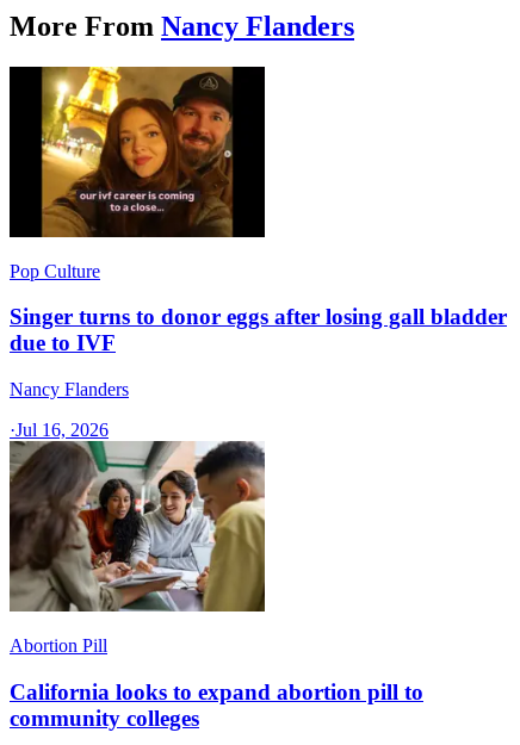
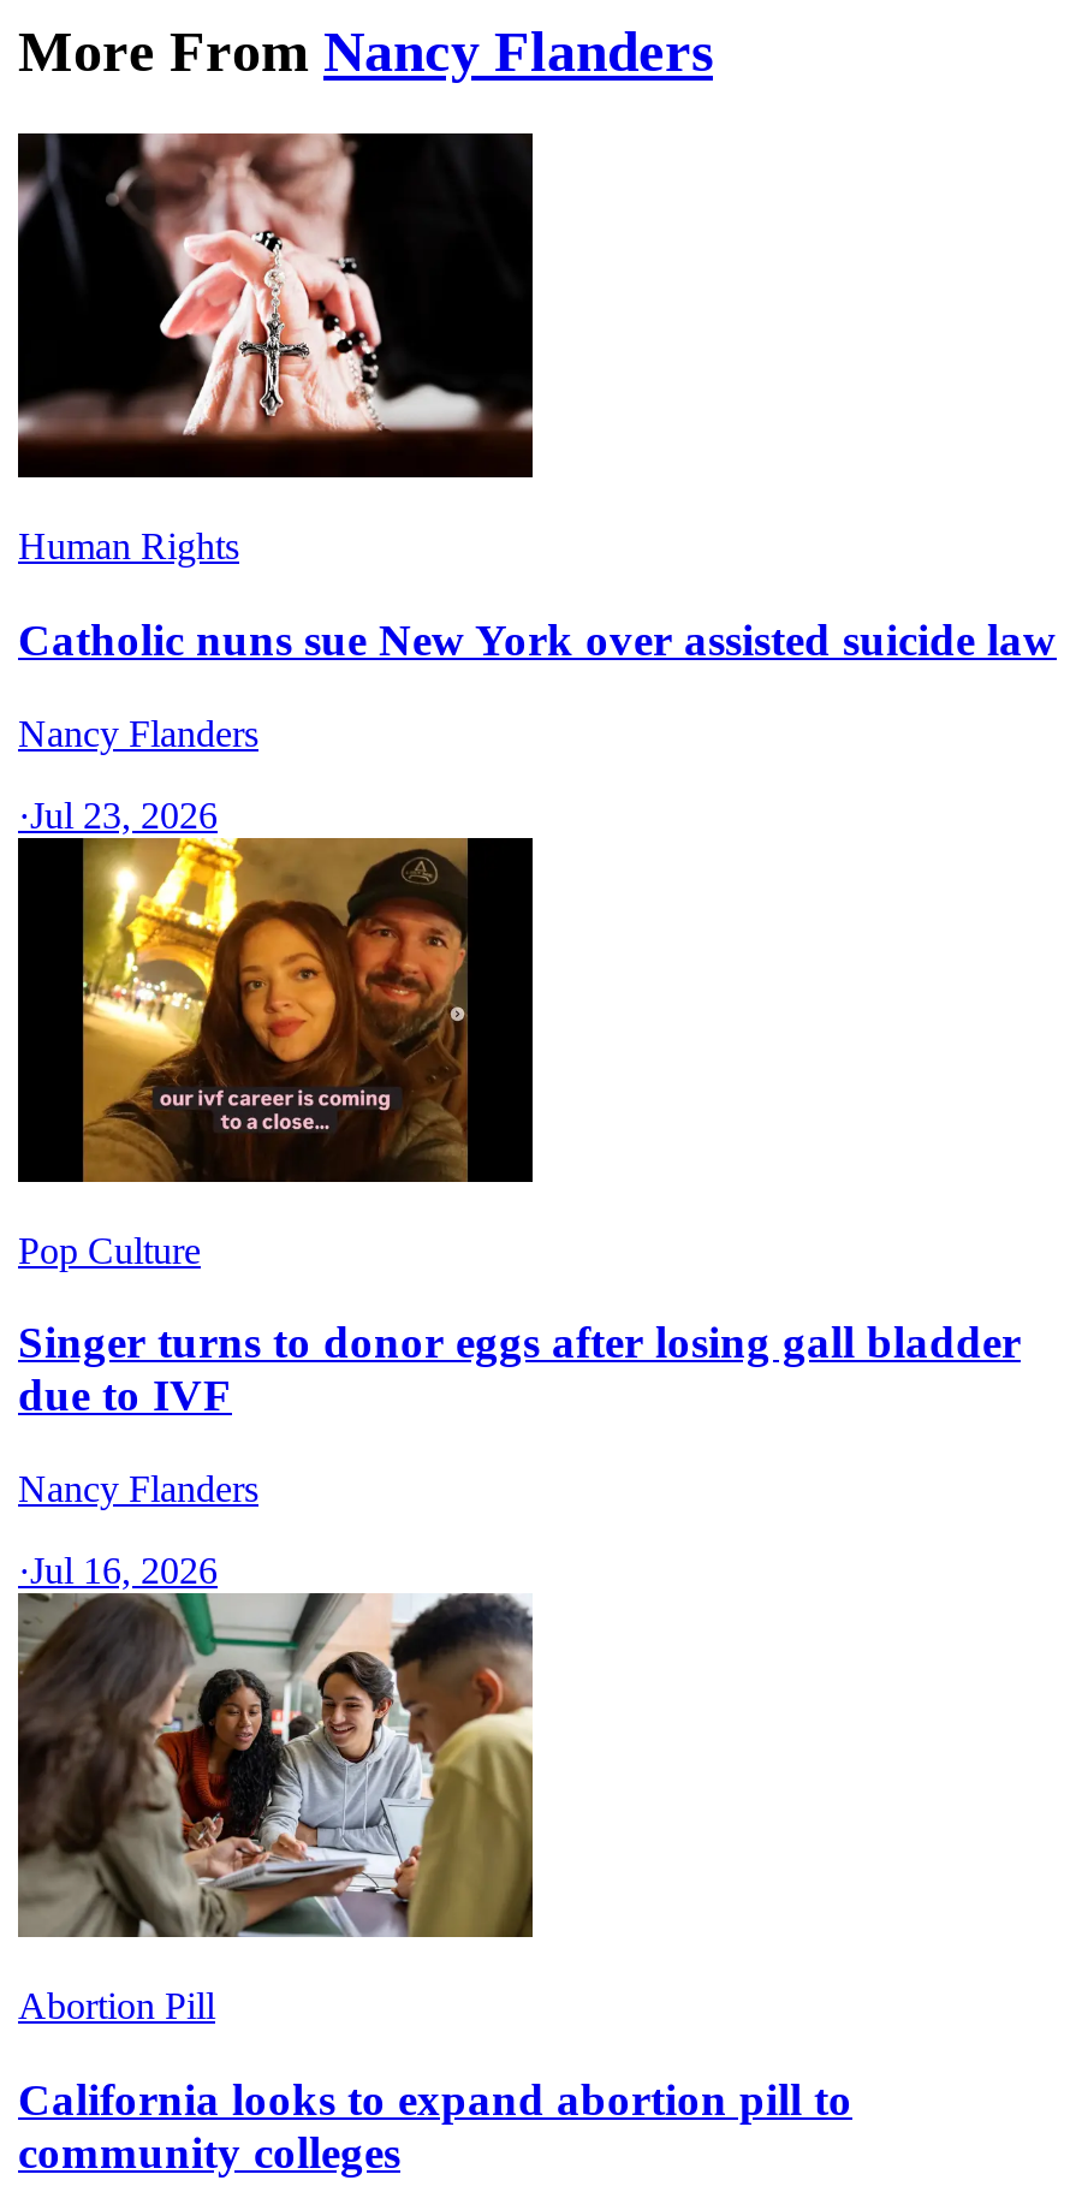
+ [image]
+ Human Rights
+ Catholic nuns sue New York over assisted suicide law
+ Nancy Flanders
+ ·Jul 23, 2026
